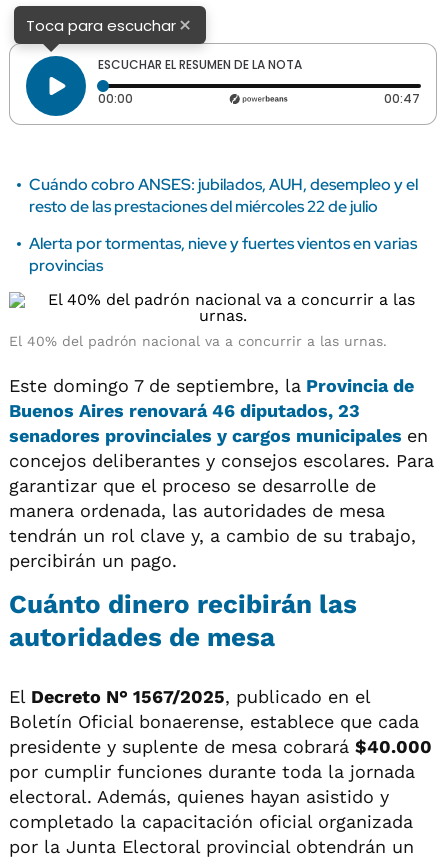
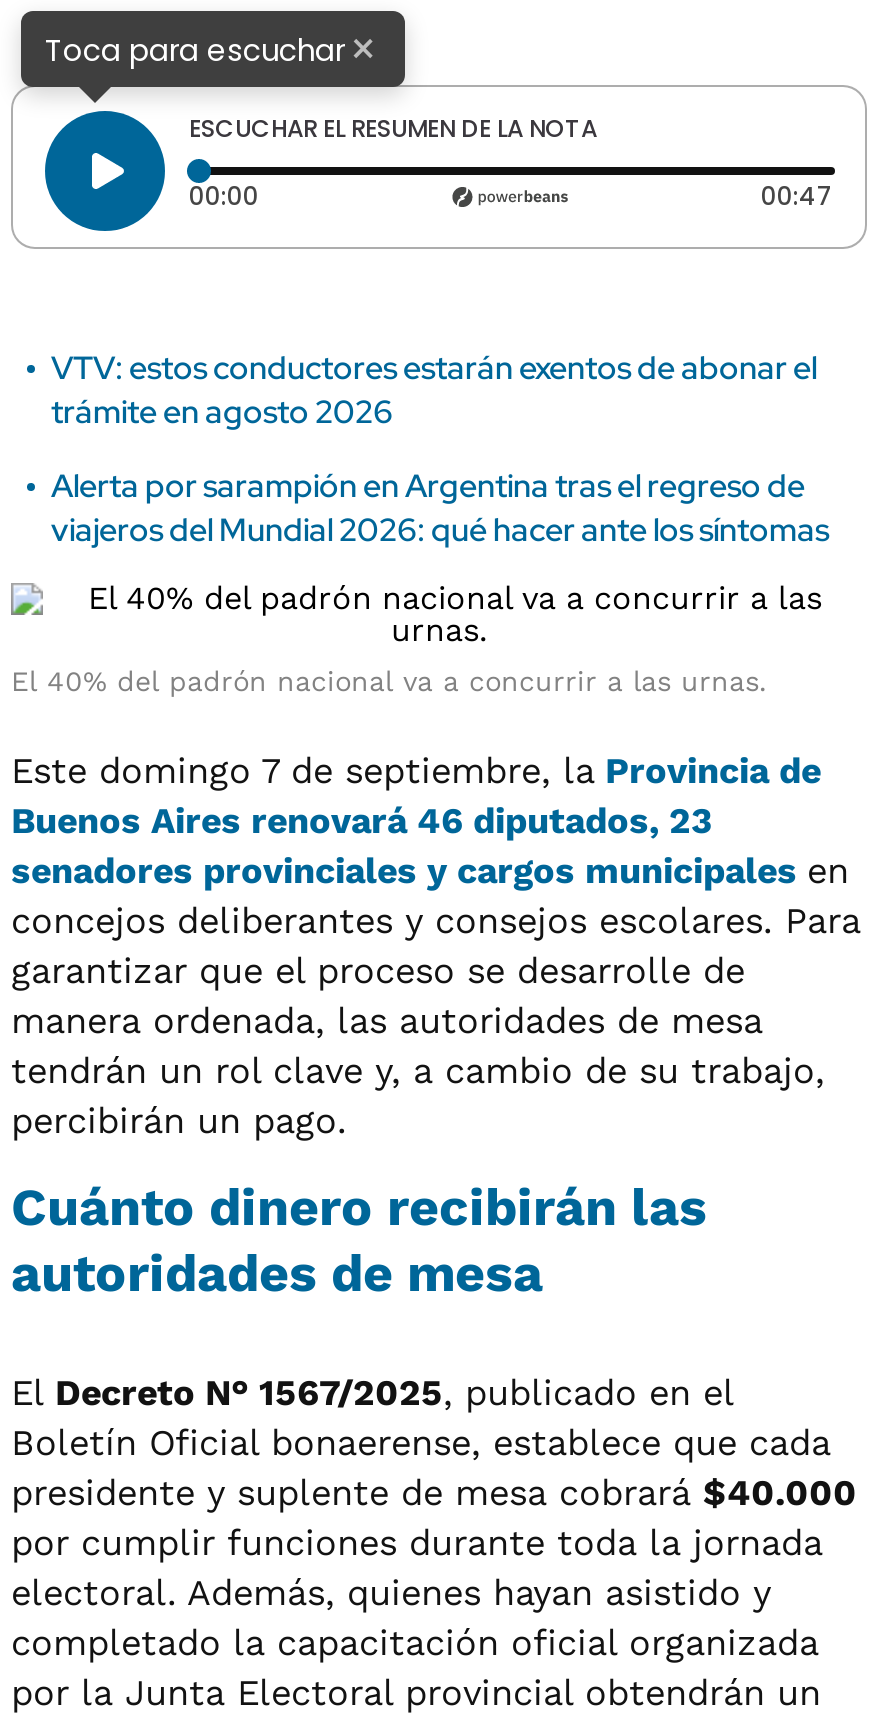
- Cuándo cobro ANSES: jubilados, AUH, desempleo y el
- resto de las prestaciones del miércoles 22 de julio
+ VTV: estos conductores estarán exentos de abonar el
+ trámite en agosto 2026

- Alerta por tormentas, nieve y fuertes vientos en varias
- provincias
+ Alerta por sarampión en Argentina tras el regreso de
+ viajeros del Mundial 2026: qué hacer ante los síntomas
